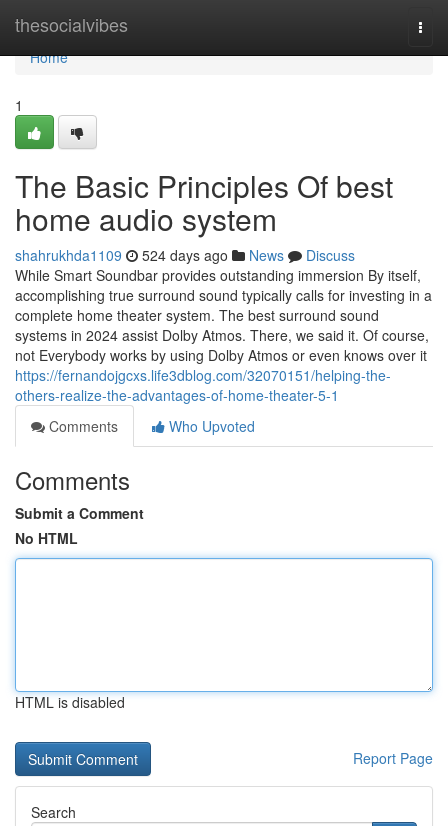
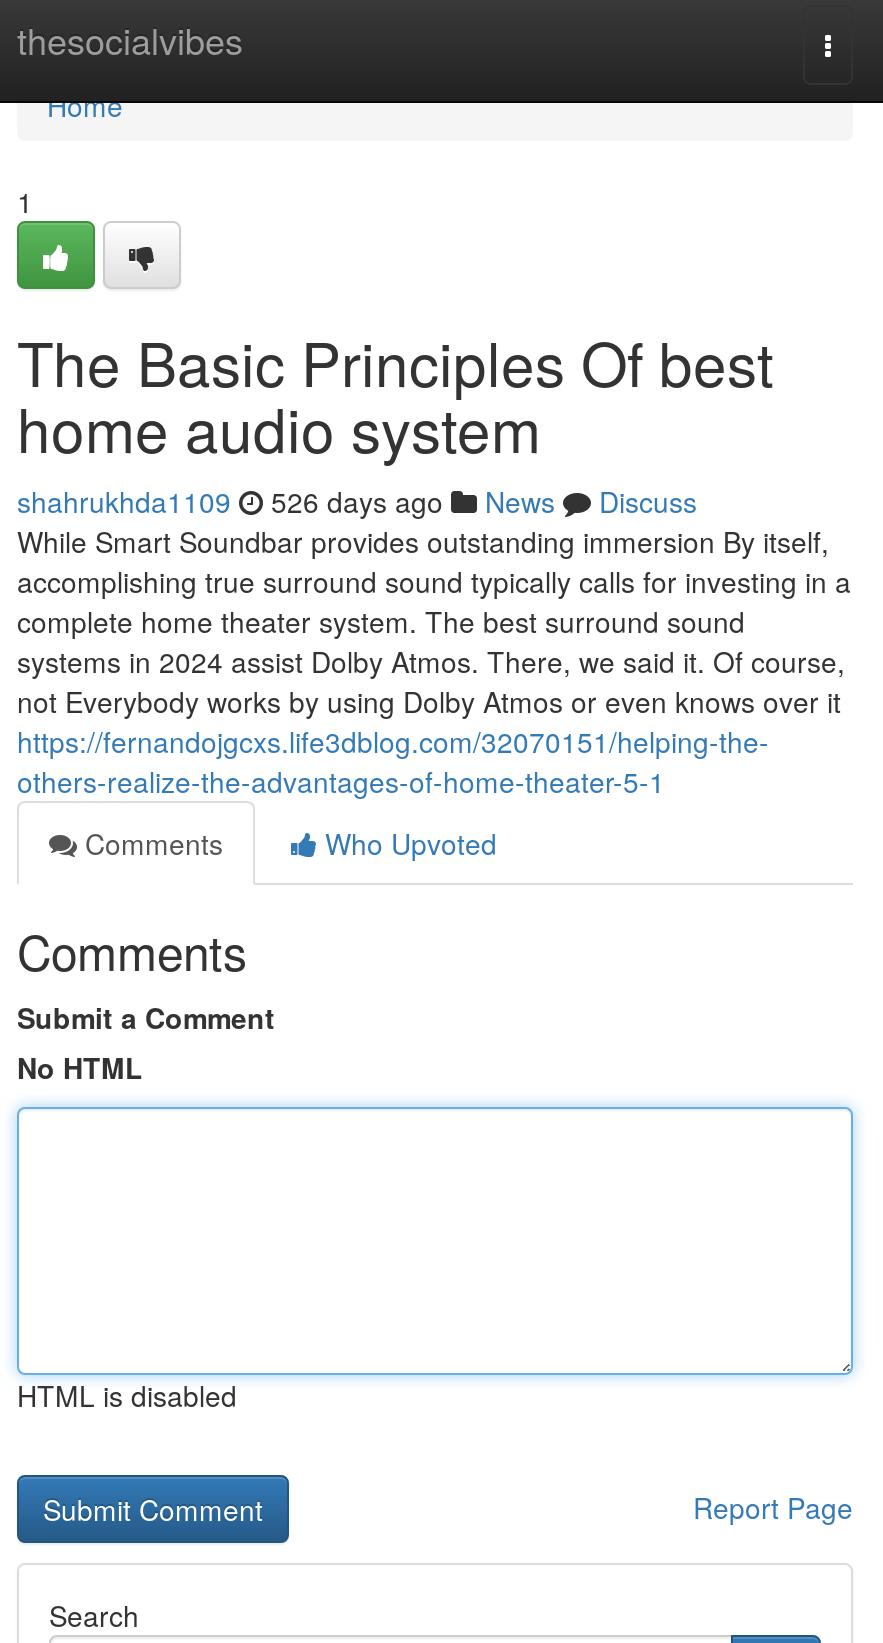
- shahrukhda1109 524 days ago News Discuss
+ shahrukhda1109 526 days ago News Discuss
